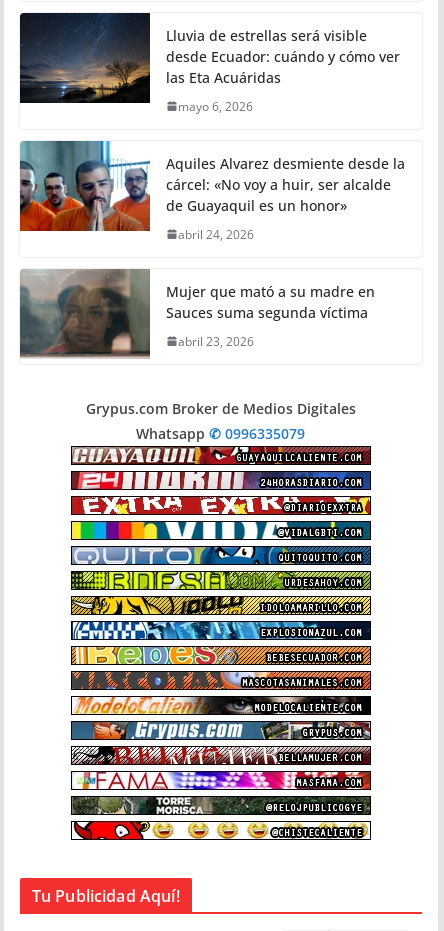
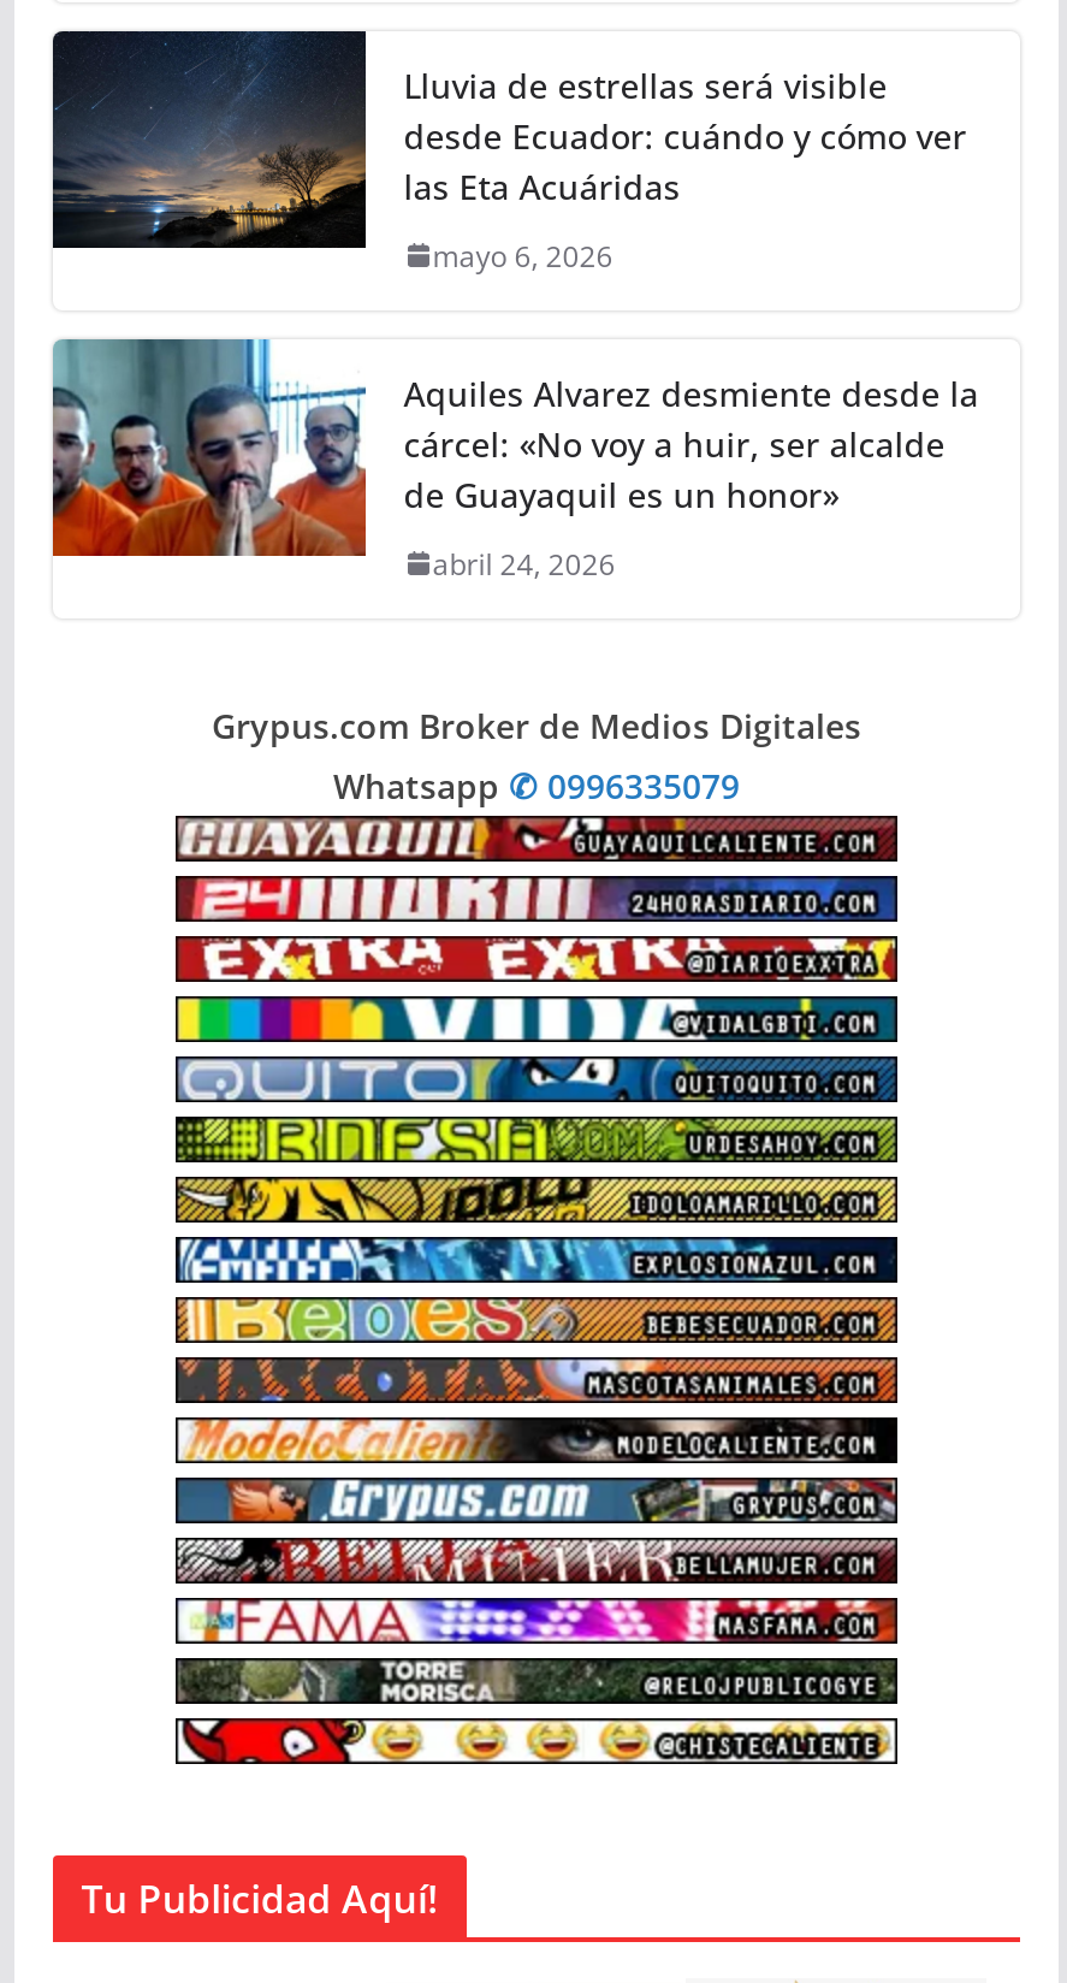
- [image]
- Mujer que mató a su madre en
- Sauces suma segunda víctima
- abril 23, 2026
